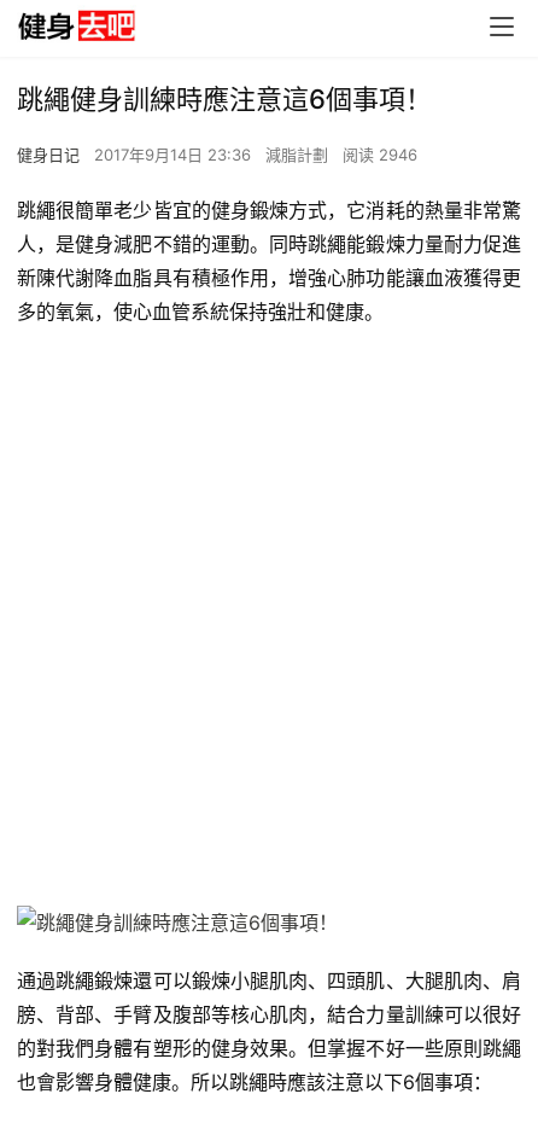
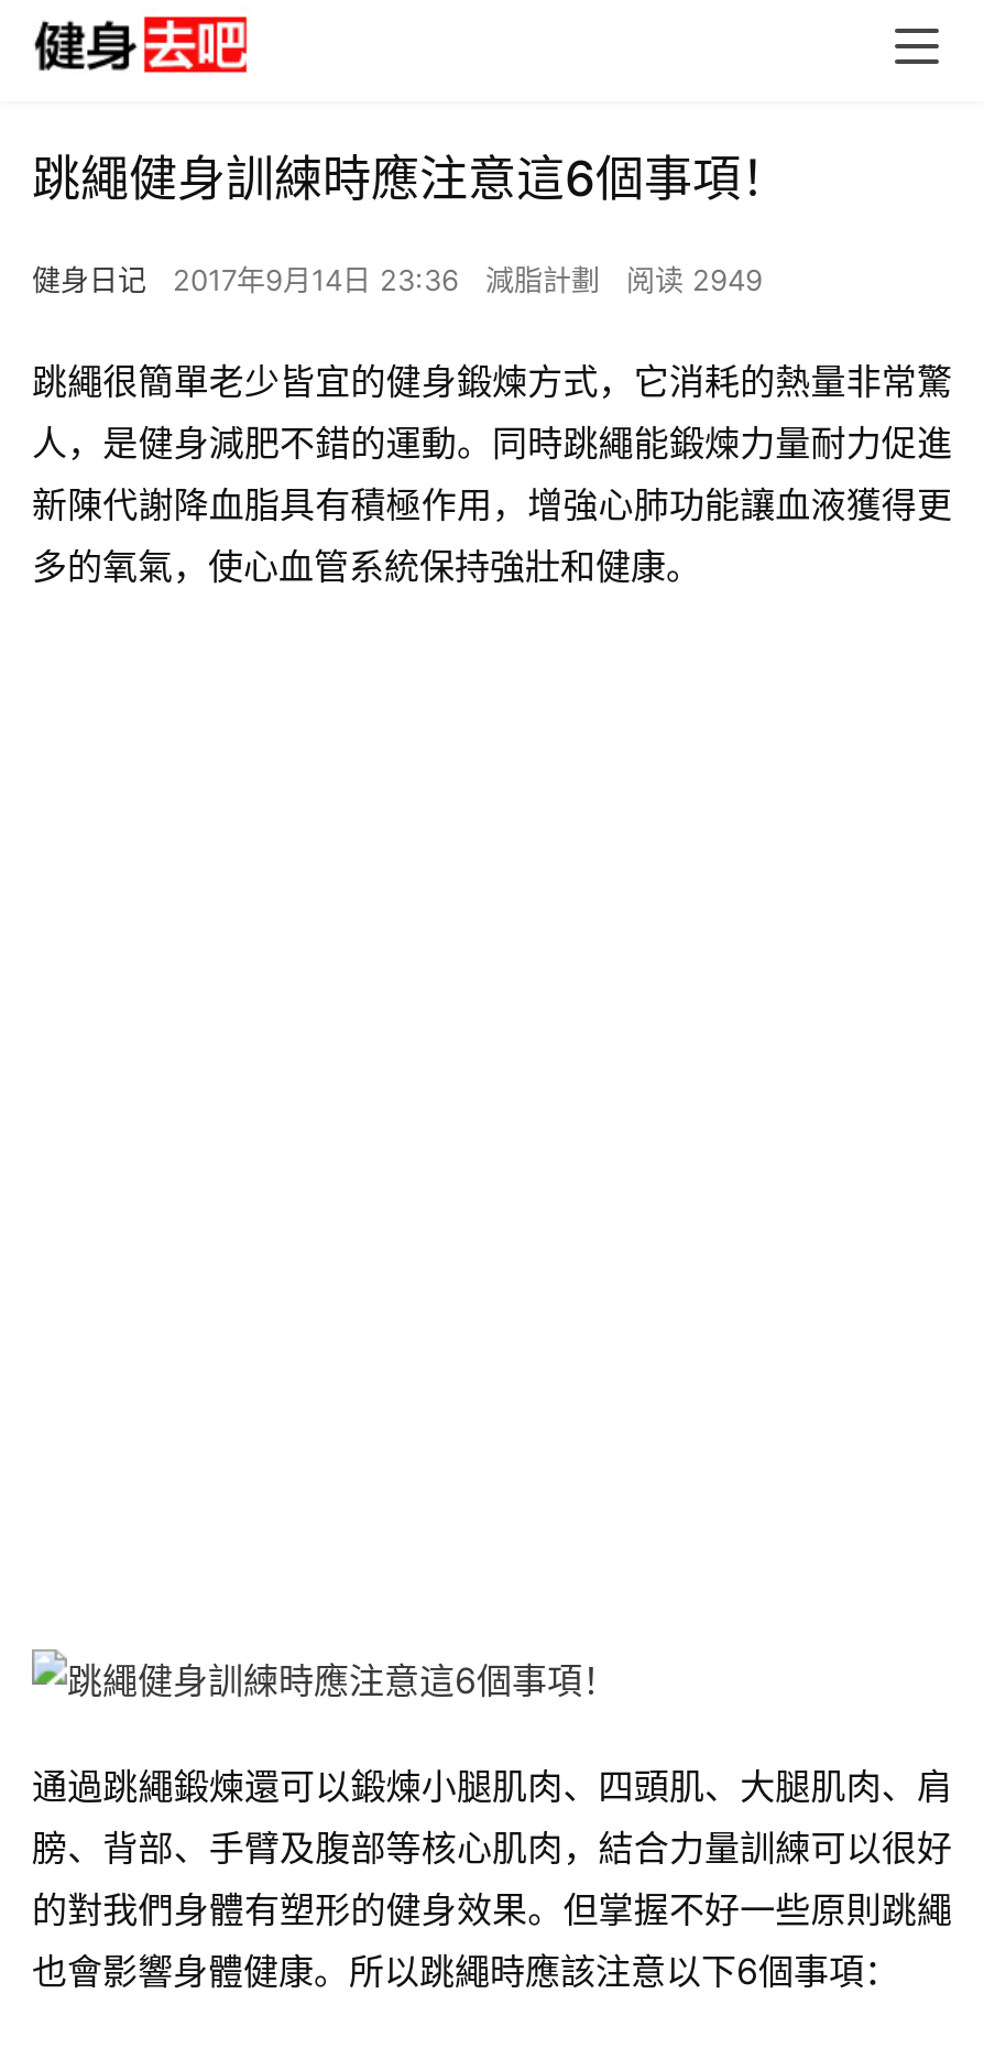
- 健身日记 2017年9月14日 23:36 減脂計劃 阅读 2946
+ 健身日记 2017年9月14日 23:36 減脂計劃 阅读 2949
